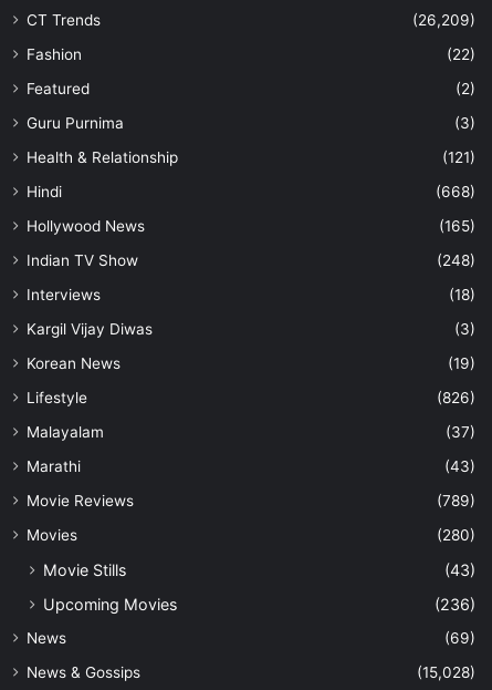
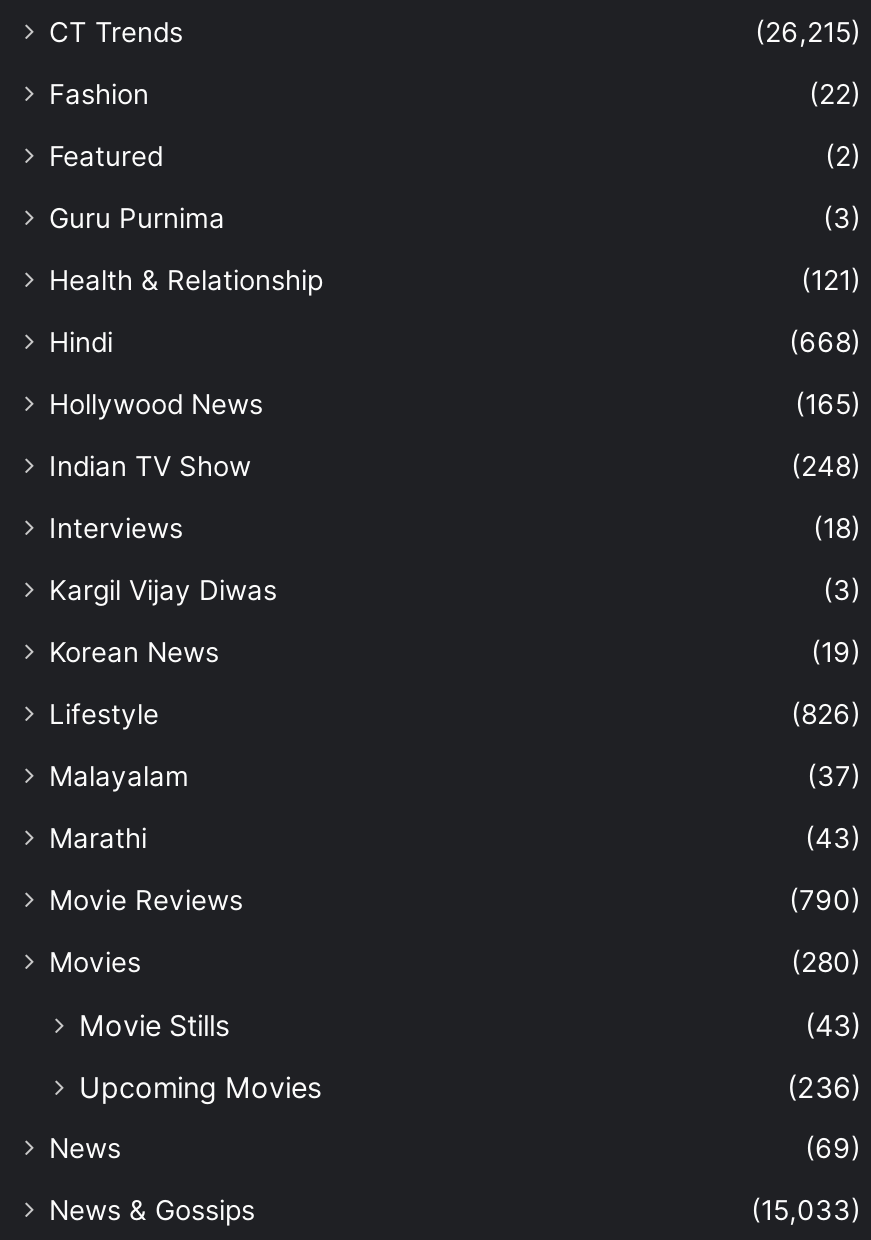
- (26,209)
+ (26,215)

- (789)
+ (790)

- (15,028)
+ (15,033)
